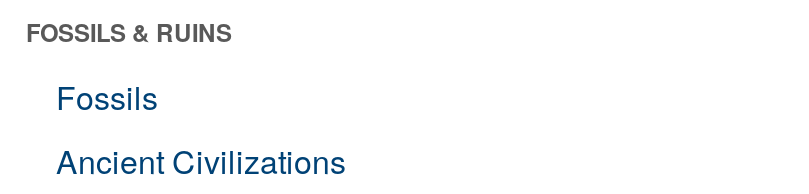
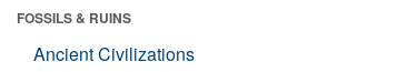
- Fossils
